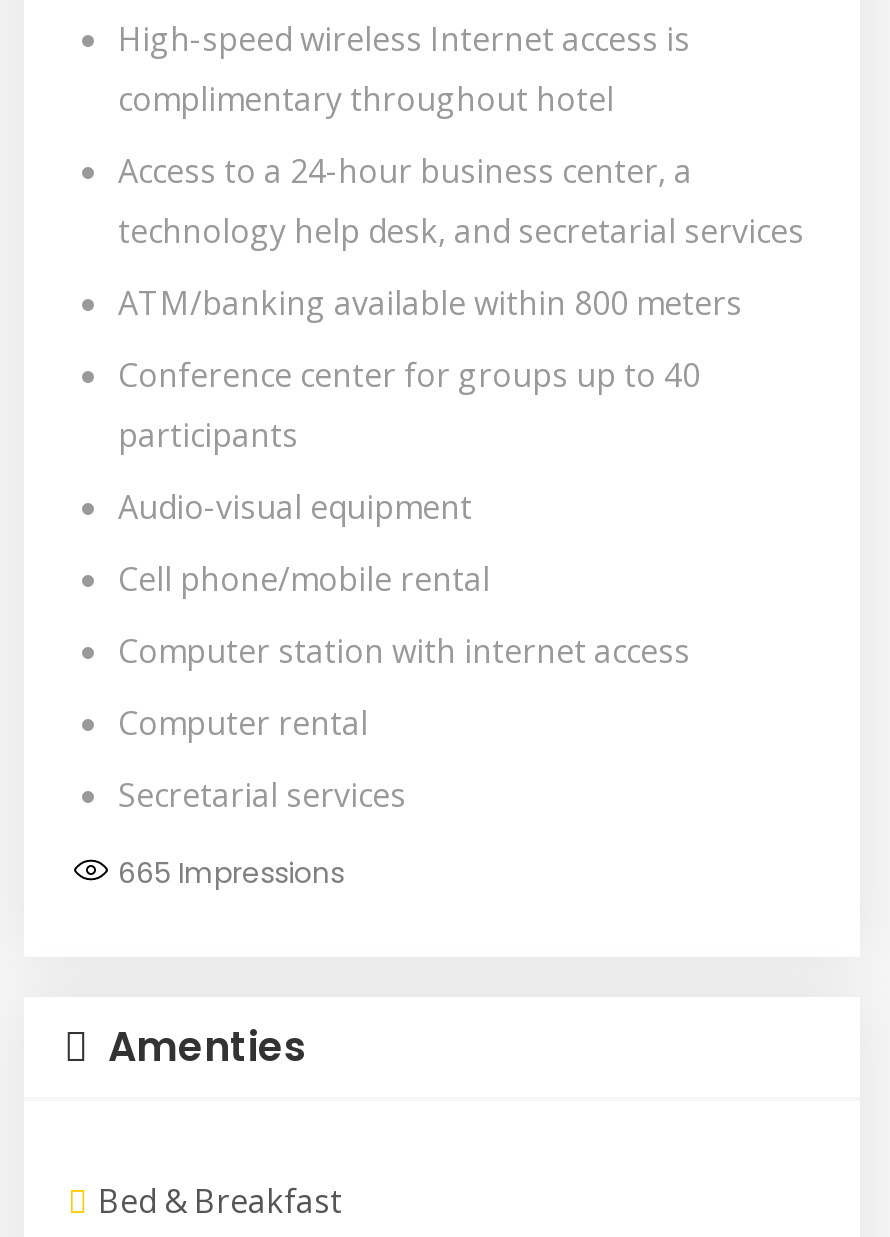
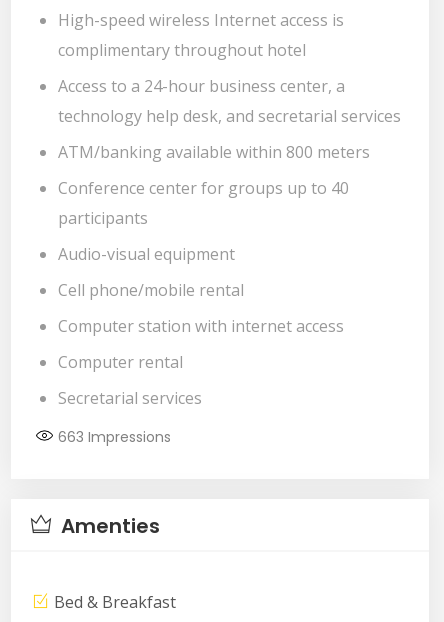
- 665 Impressions
+ 663 Impressions
